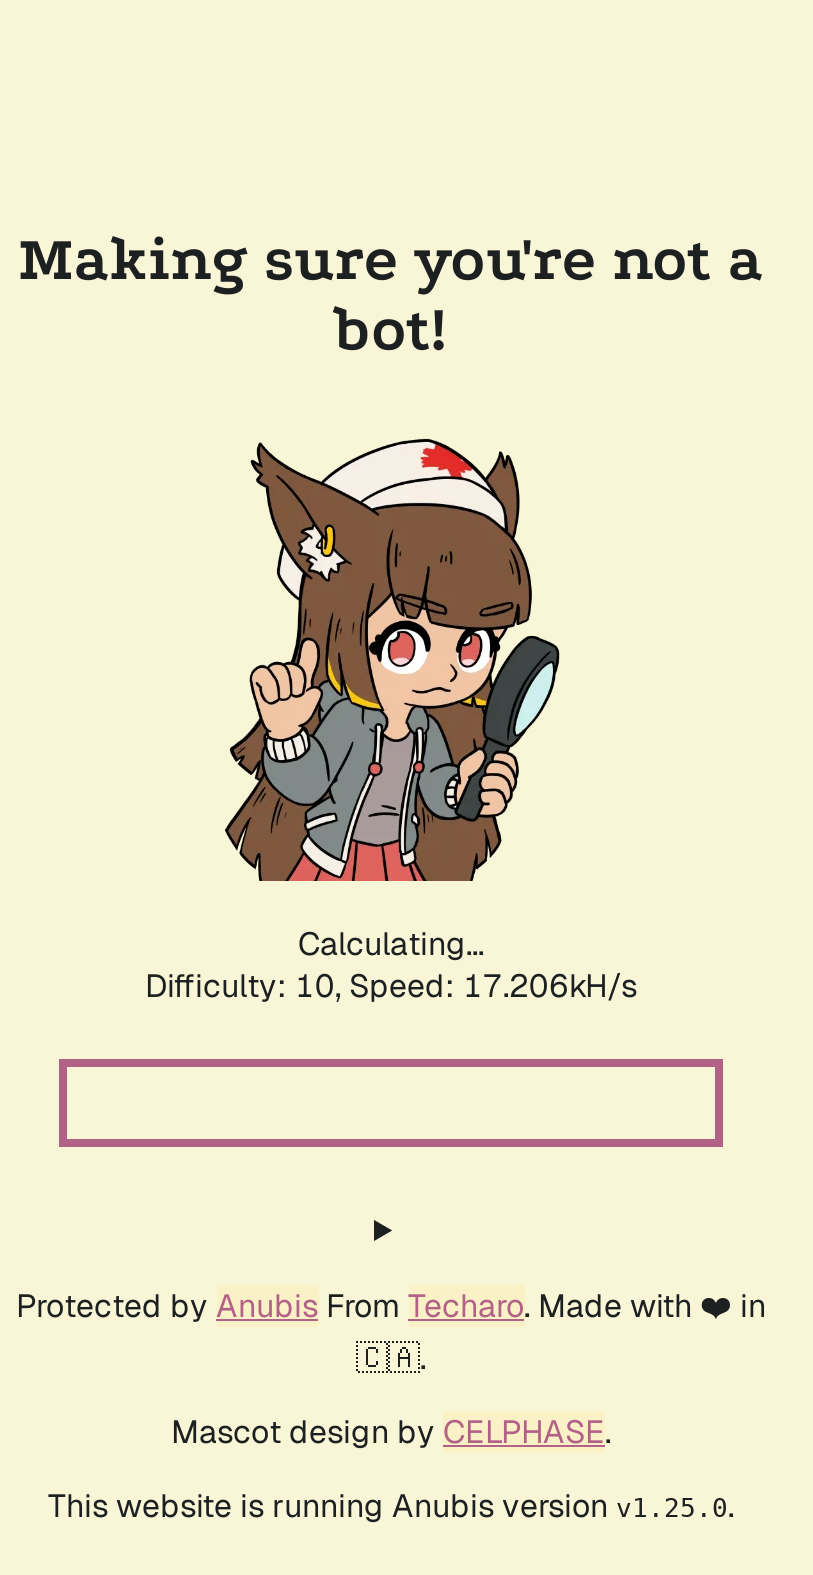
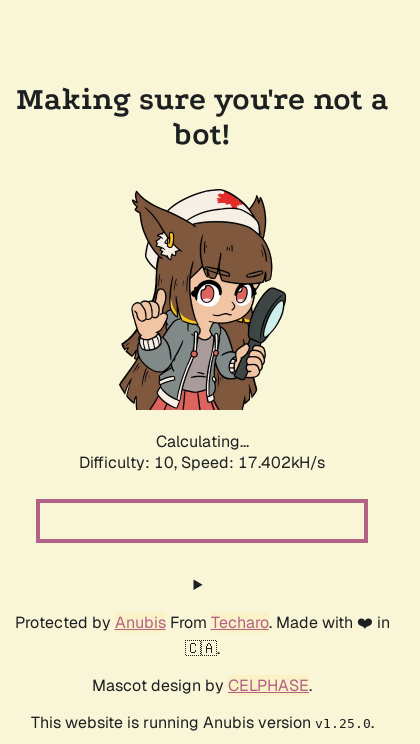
- Difficulty: 10, Speed: 17.206kH/s
+ Difficulty: 10, Speed: 17.402kH/s
